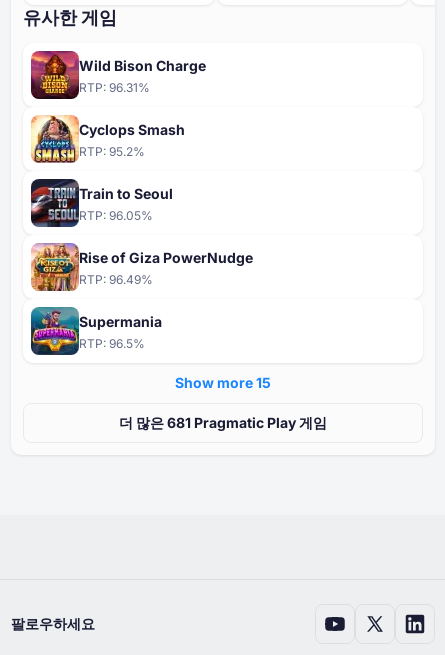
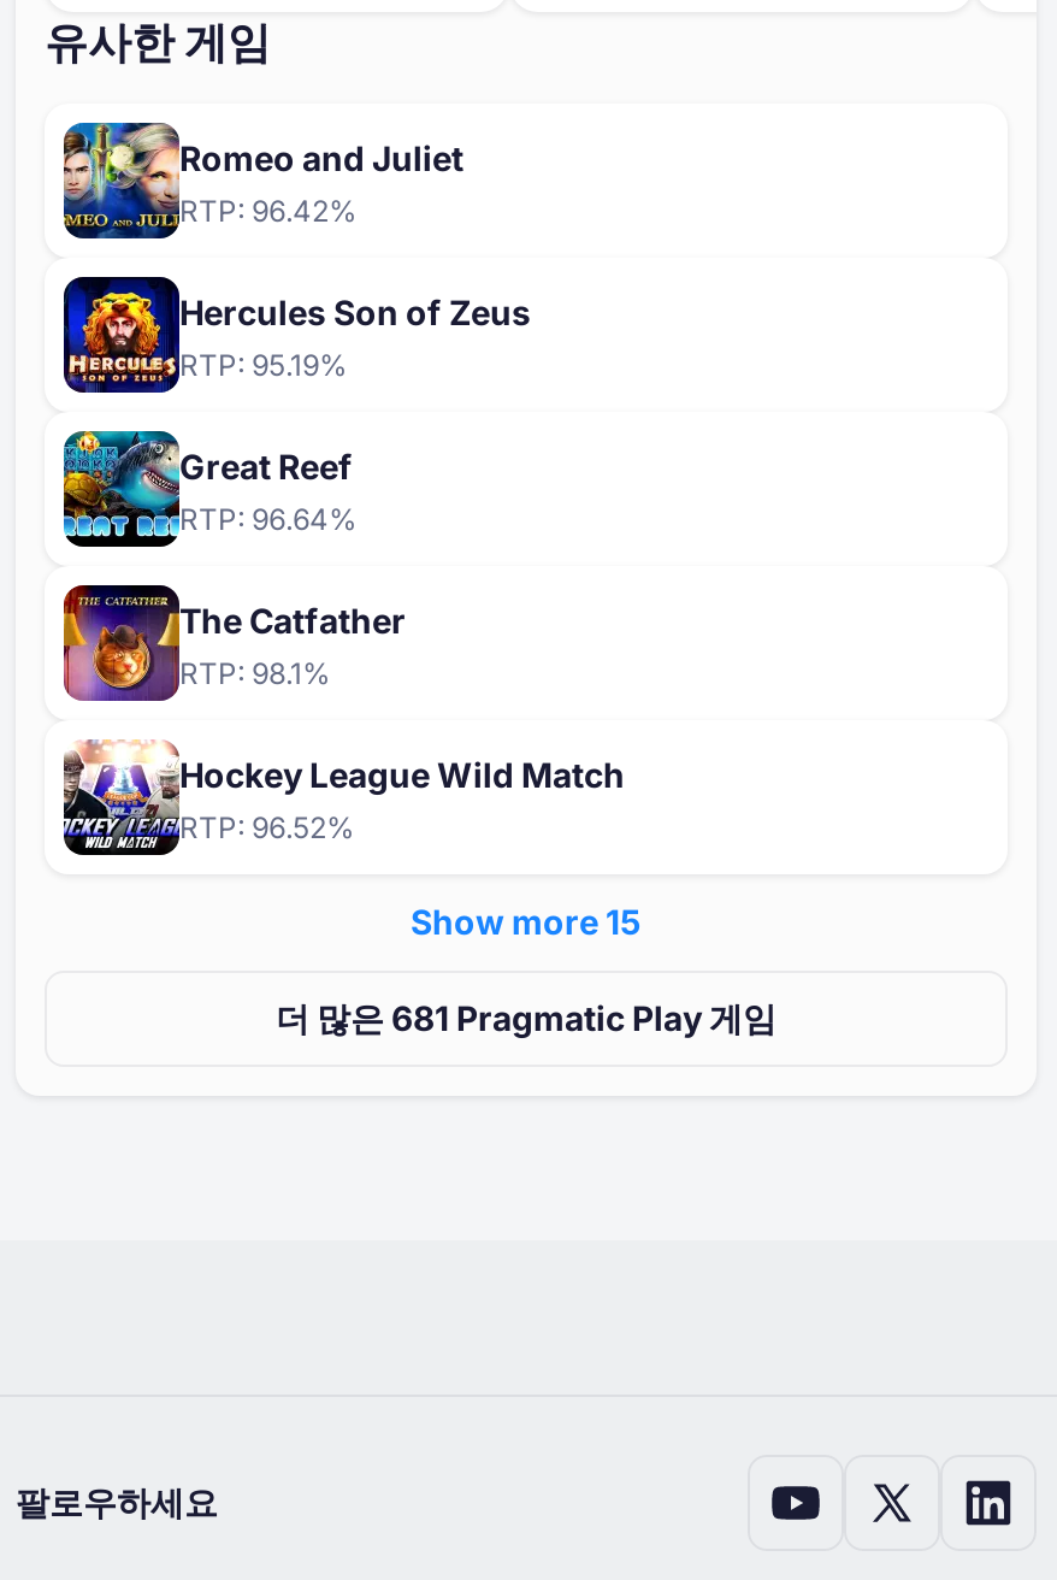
- [image]
- Wild Bison Charge
- RTP: 96.31%
+ [image]
+ Romeo and Juliet
+ RTP: 96.42%

- [image]
- Cyclops Smash
- RTP: 95.2%
+ [image]
+ Hercules Son of Zeus
+ RTP: 95.19%

- [image]
- Train to Seoul
- RTP: 96.05%
+ [image]
+ Great Reef
+ RTP: 96.64%

- [image]
- Rise of Giza PowerNudge
- RTP: 96.49%
+ [image]
+ The Catfather
+ RTP: 98.1%

- [image]
- Supermania
- RTP: 96.5%
+ [image]
+ Hockey League Wild Match
+ RTP: 96.52%
